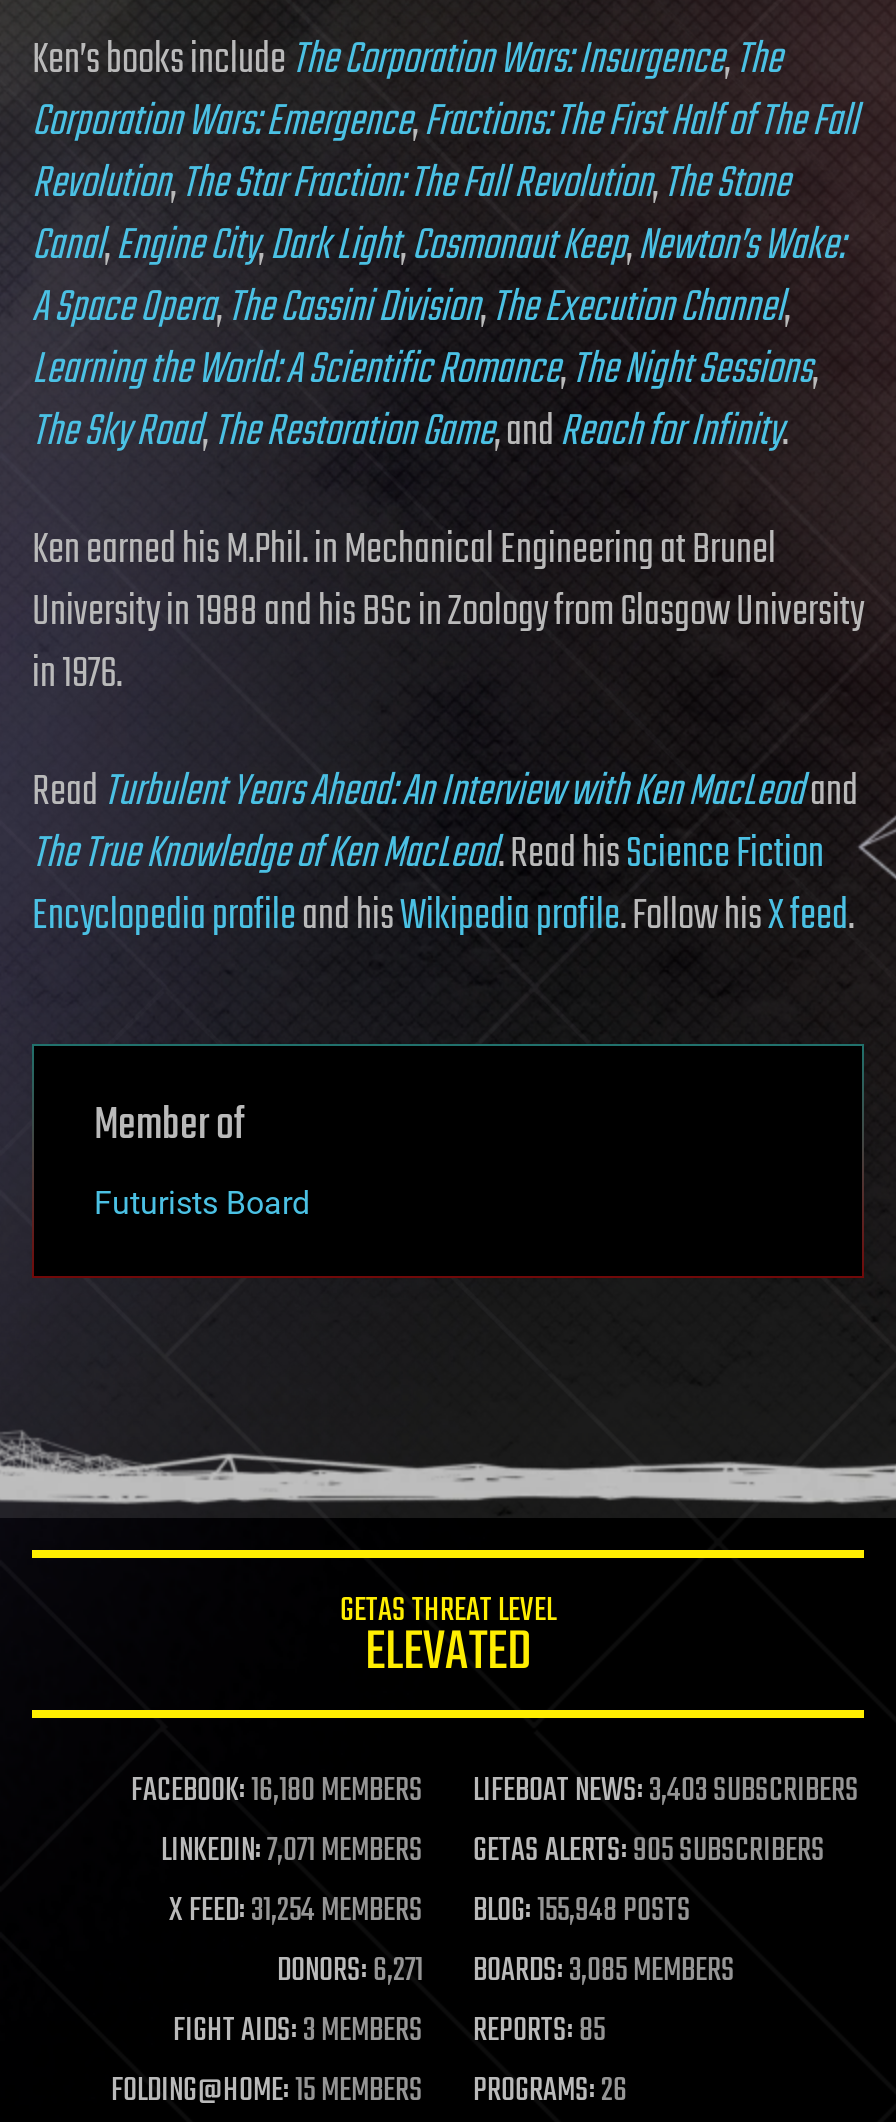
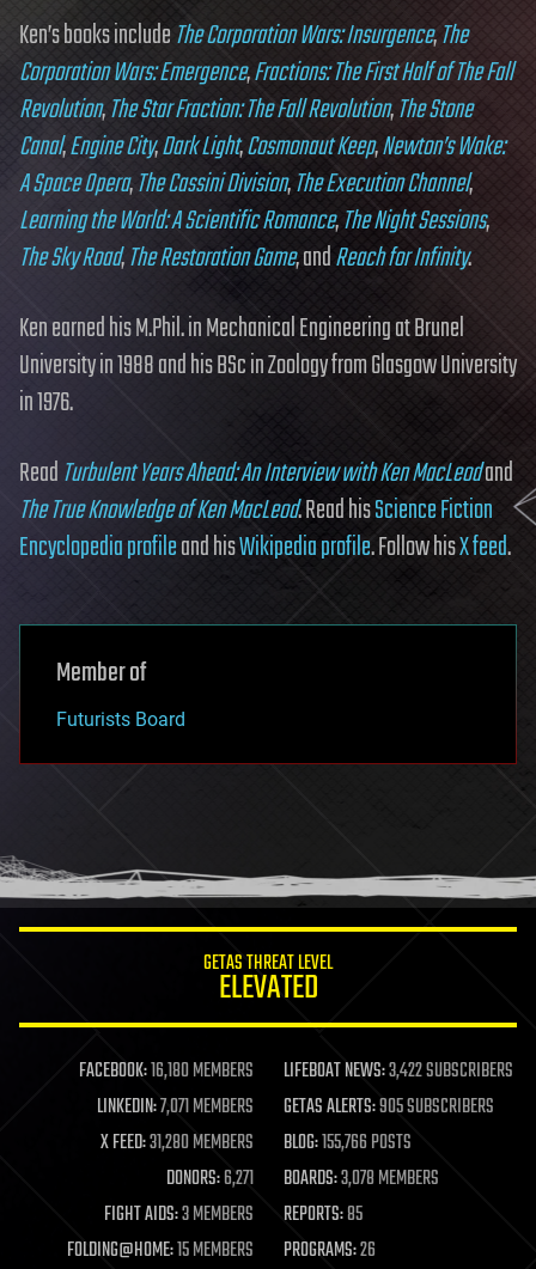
- LIFEBOAT NEWS:3,403 SUBSCRIBERS
+ LIFEBOAT NEWS:3,422 SUBSCRIBERS

- X FEED:31,254 MEMBERS
+ X FEED:31,280 MEMBERS

- BLOG:155,948 POSTS
+ BLOG:155,766 POSTS

- BOARDS:3,085 MEMBERS
+ BOARDS:3,078 MEMBERS
